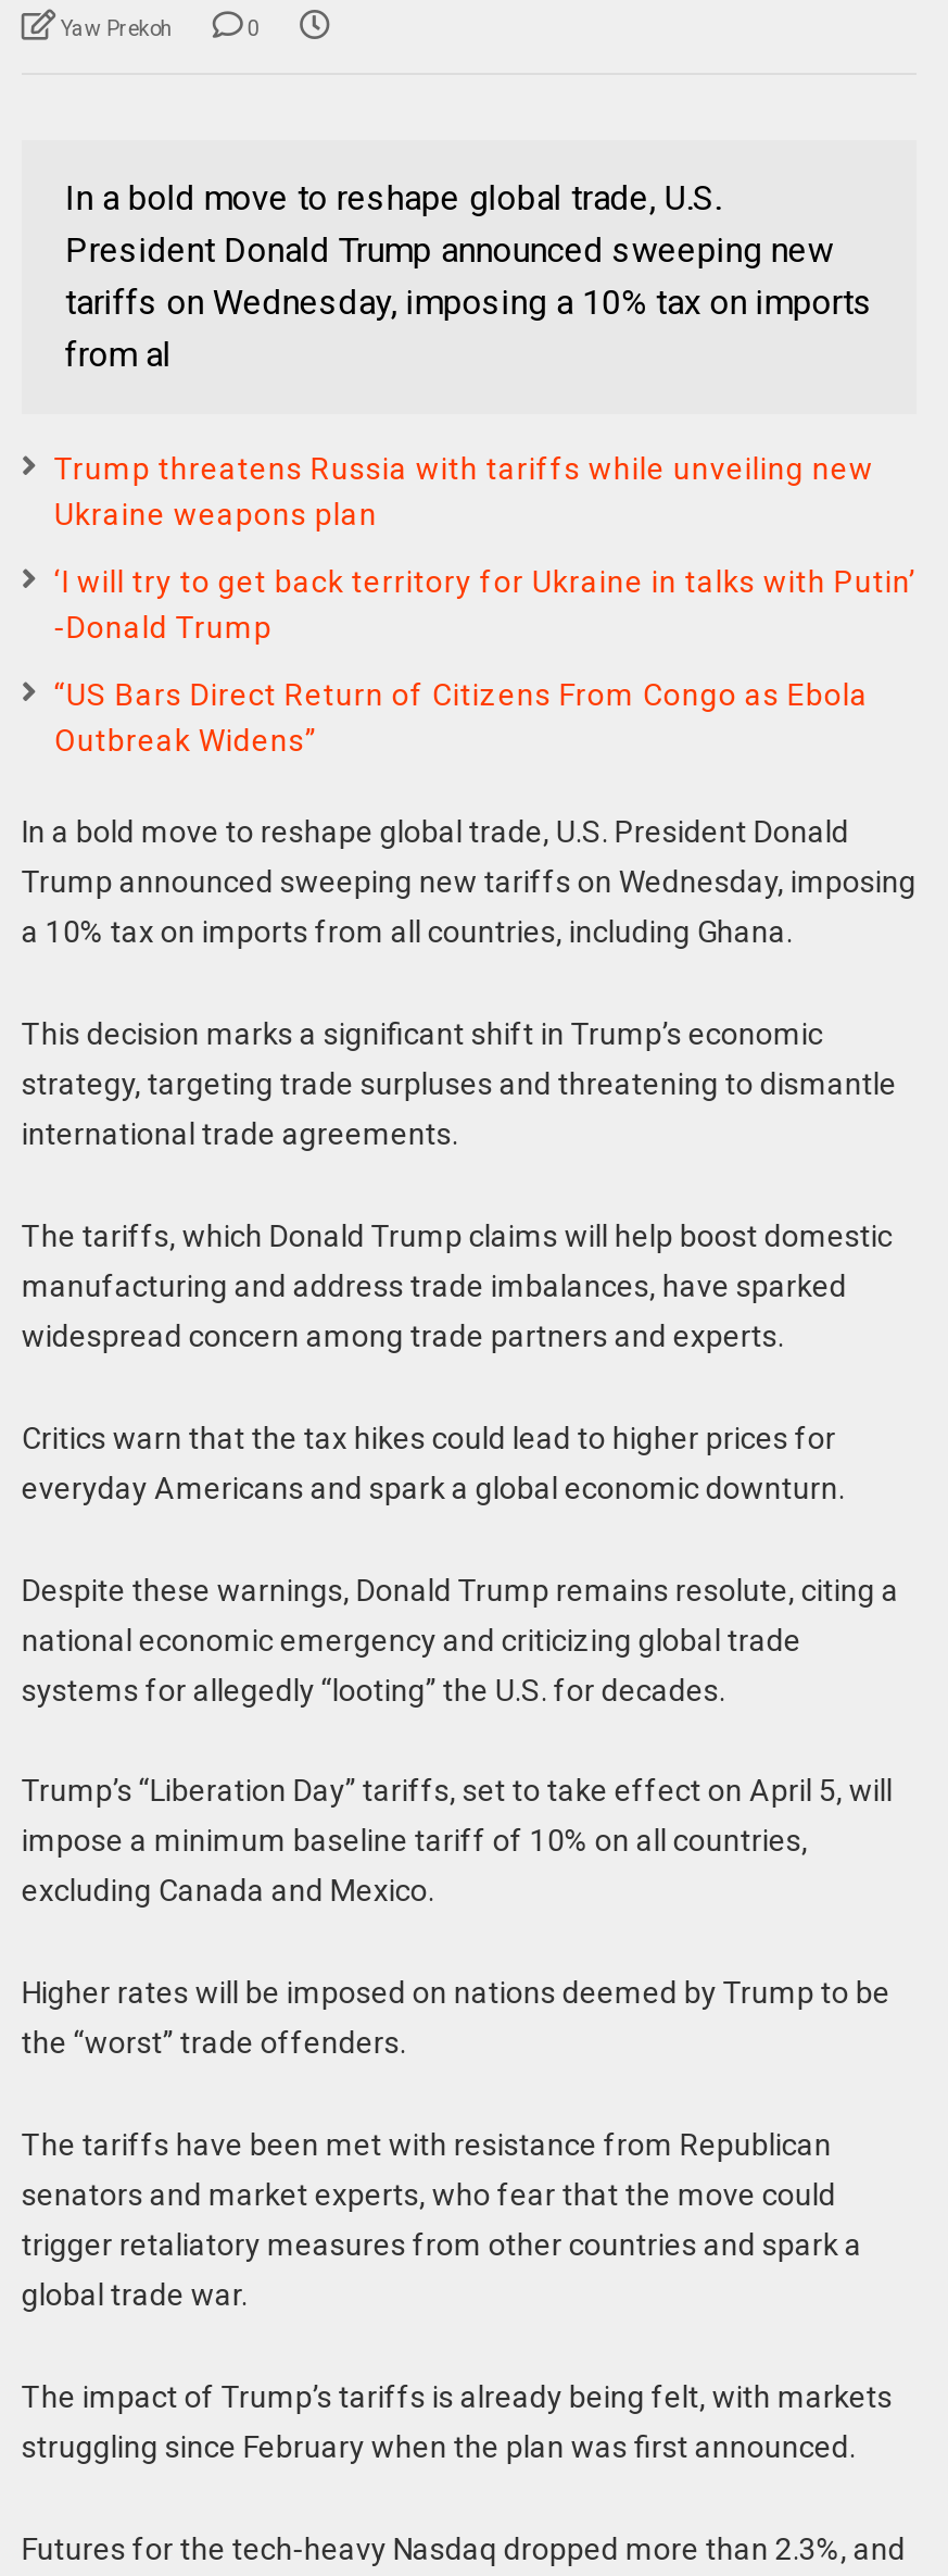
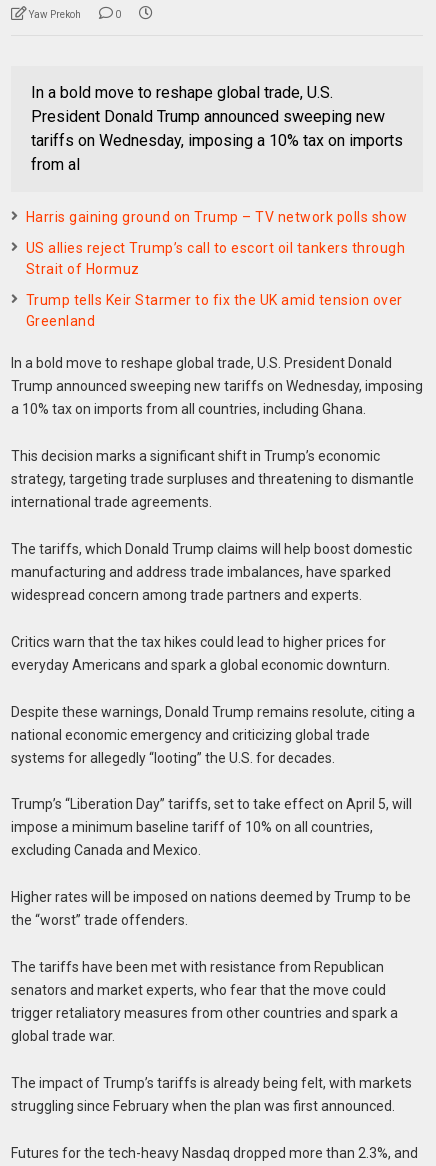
- Trump threatens Russia with tariffs while unveiling new
- Ukraine weapons plan
+ Harris gaining ground on Trump – TV network polls show

- ‘I will try to get back territory for Ukraine in talks with Putin’
- -Donald Trump
+ US allies reject Trump’s call to escort oil tankers through
+ Strait of Hormuz

- “US Bars Direct Return of Citizens From Congo as Ebola
- Outbreak Widens”
+ Trump tells Keir Starmer to fix the UK amid tension over
+ Greenland
